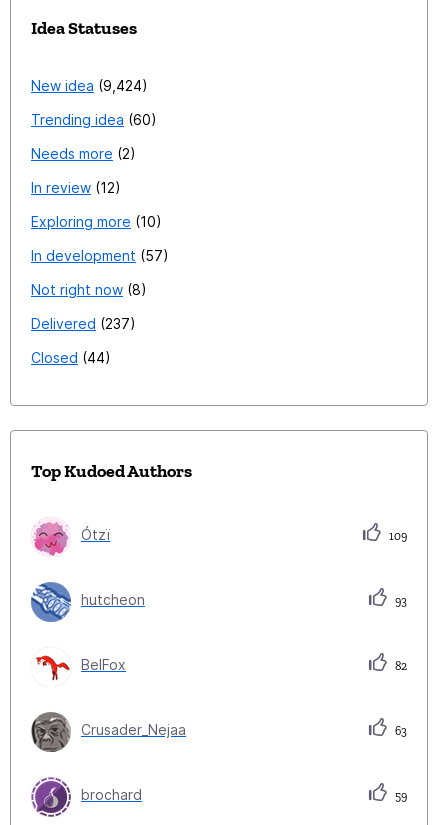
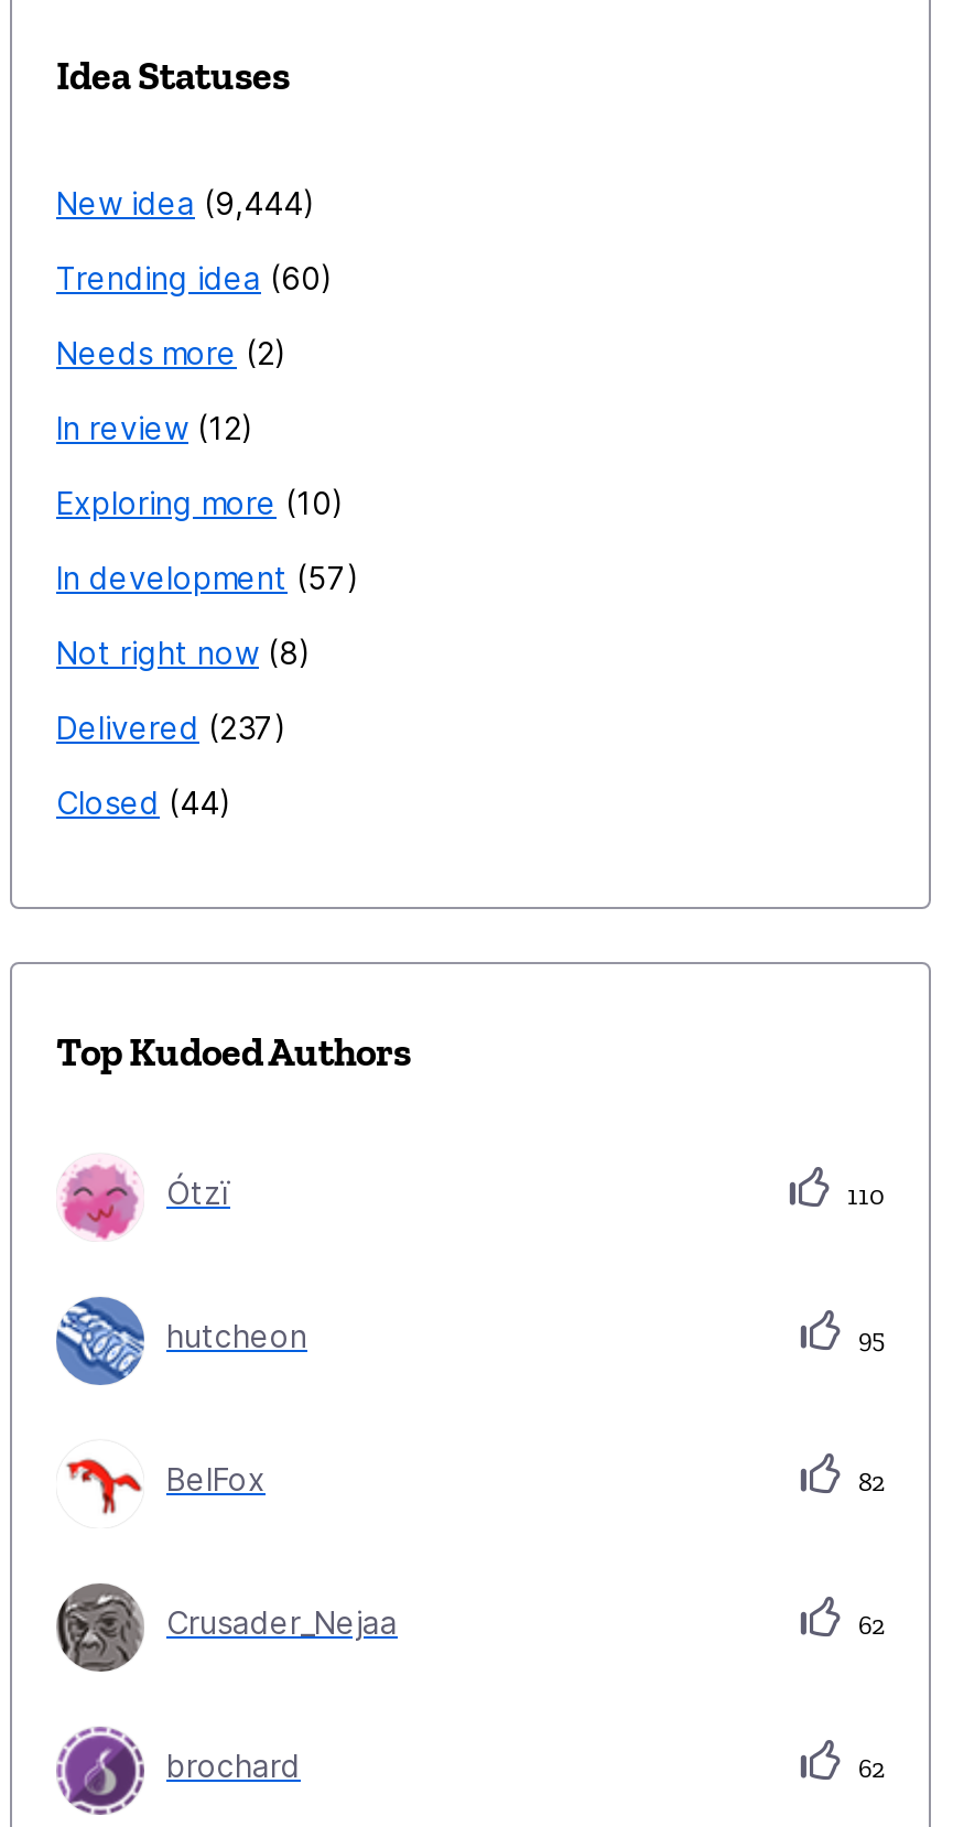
- New idea 9,424
+ New idea 9,444

- 109
+ 110

- 93
+ 95

- 63
+ 62

- 59
+ 62
